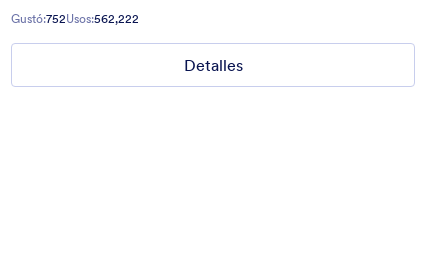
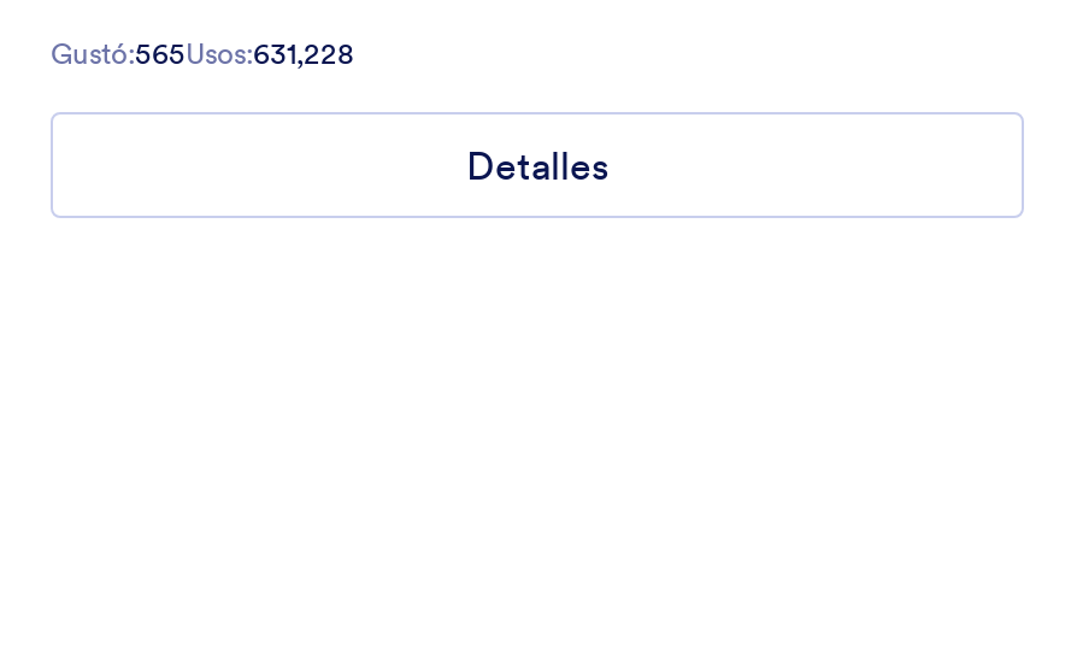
- Gustó:752Usos:562,222
+ Gustó:565Usos:631,228
